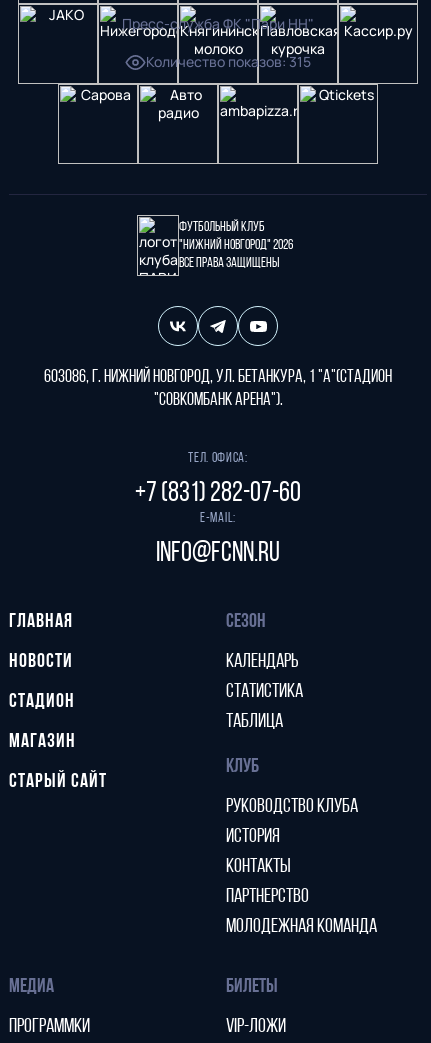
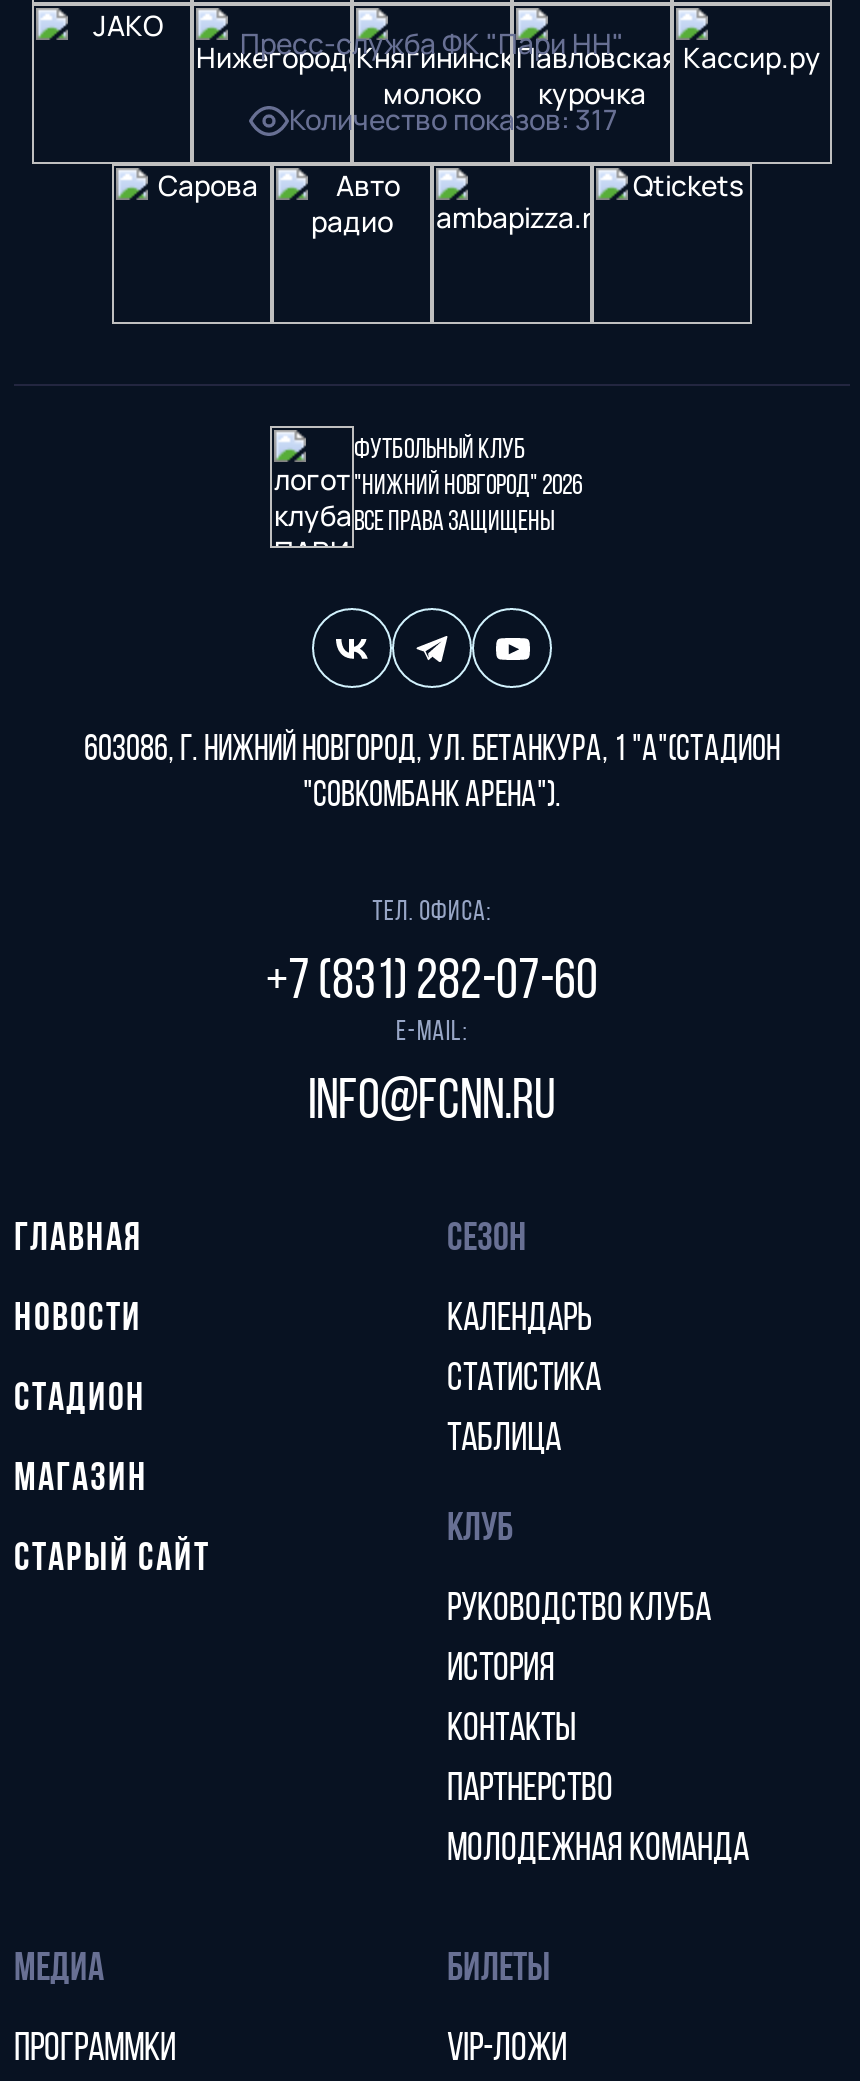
- Количество показов:315
+ Количество показов:317
